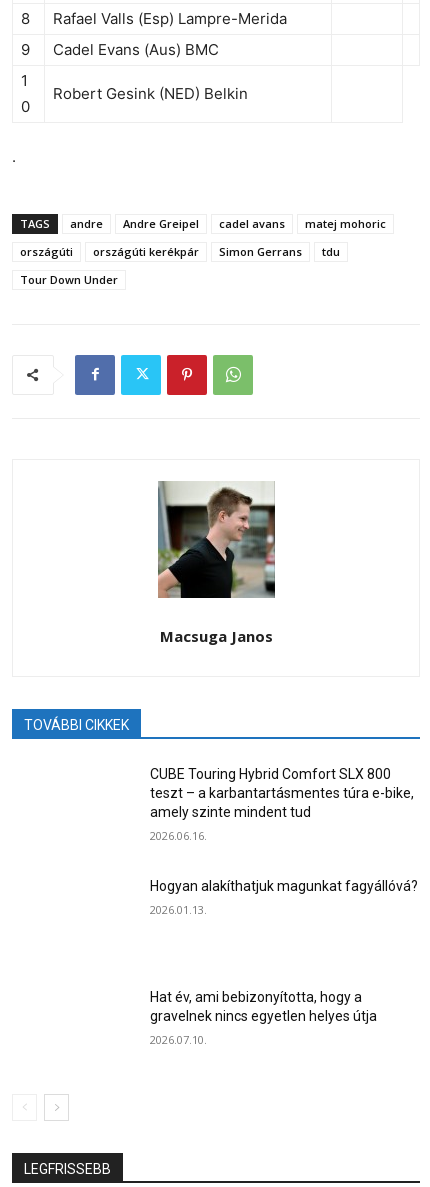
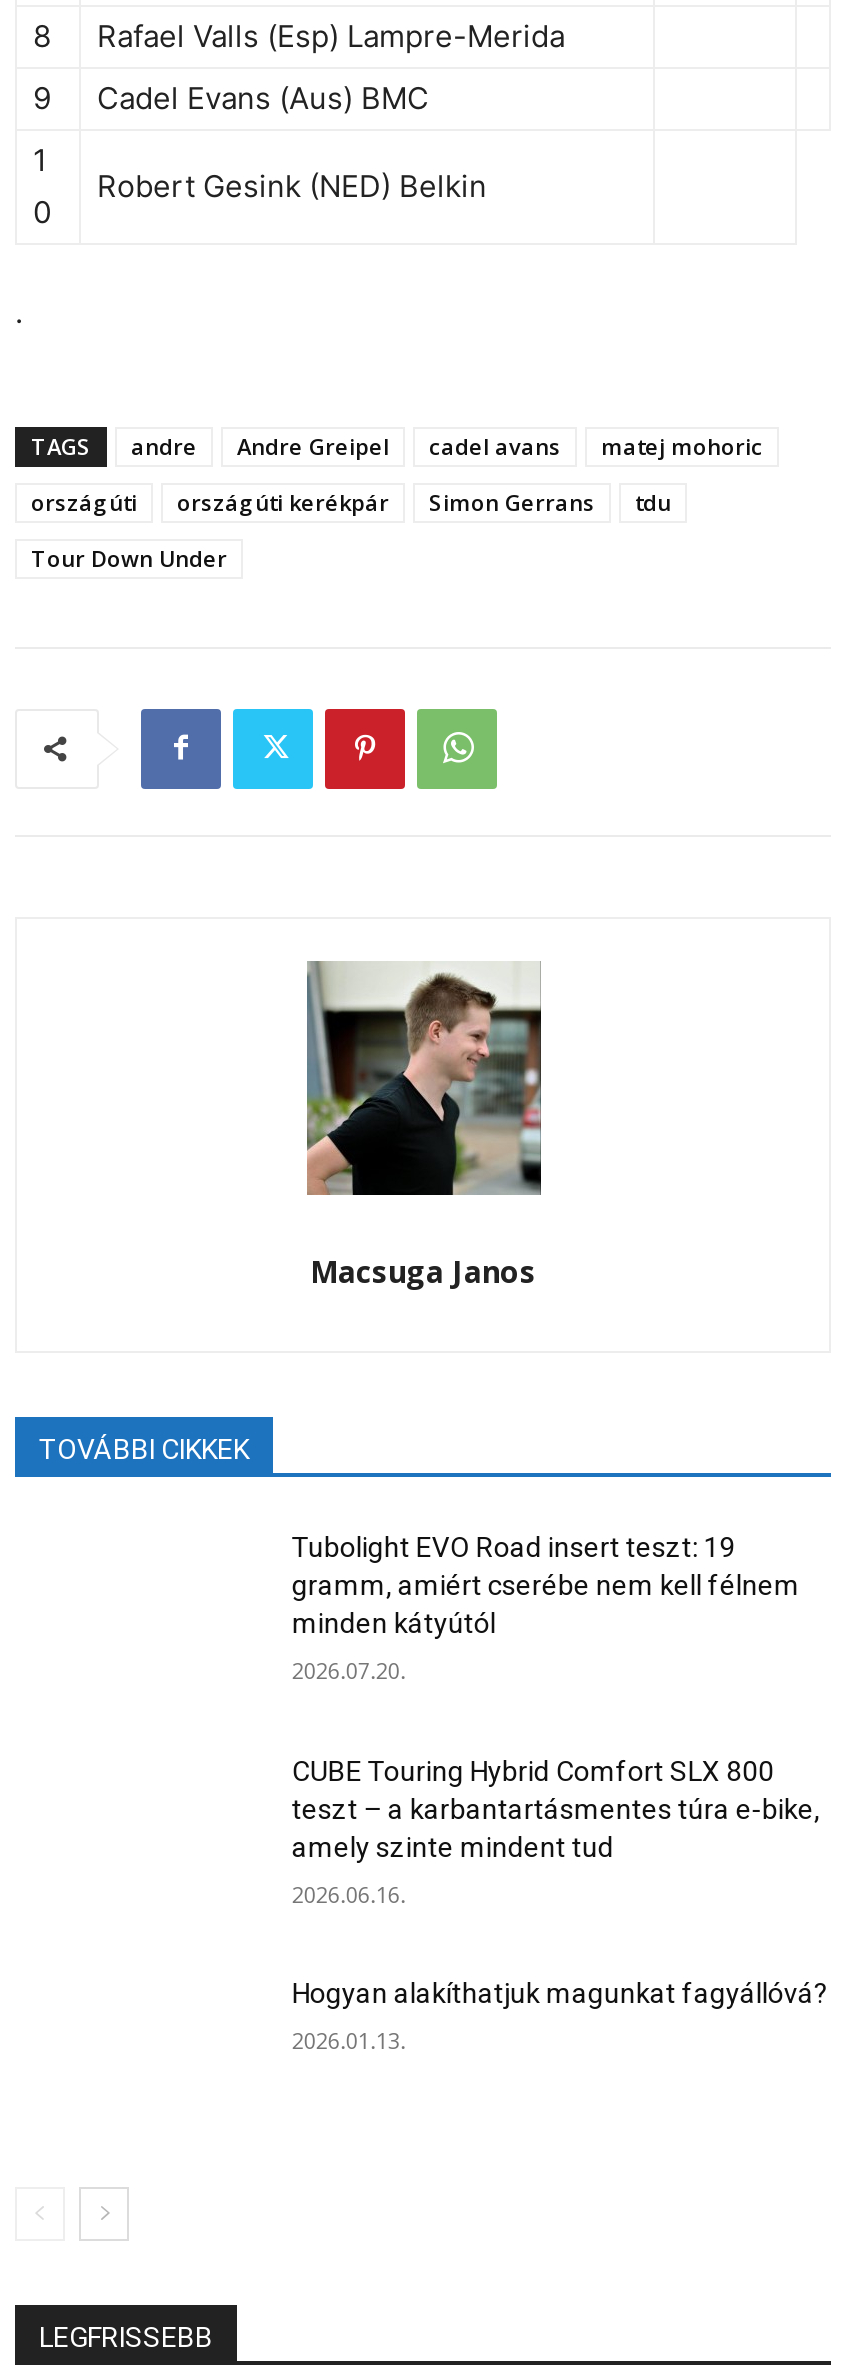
+ Tubolight EVO Road insert teszt: 19
+ gramm, amiért cserébe nem kell félnem
+ minden kátyútól
+ 2026.07.20.

moved down: CUBE Touring Hybrid Comfort SLX 800 | teszt – a karbantartásmentes túra e-bike, | amely szinte mindent tud | 2026.06.16. | Hogyan alakíthatjuk magunkat fagyállóvá? | 2026.01.13.

- Hat év, ami bebizonyította, hogy a
- gravelnek nincs egyetlen helyes útja
- 2026.07.10.
